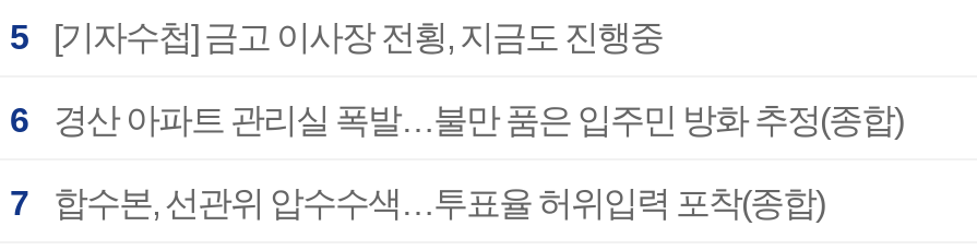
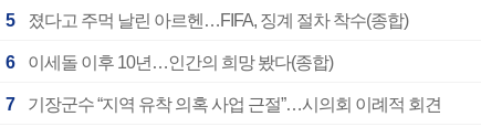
- [기자수첩] 금고 이사장 전횡, 지금도 진행중
+ 졌다고 주먹 날린 아르헨…FIFA, 징계 절차 착수(종합)

- 경산 아파트 관리실 폭발…불만 품은 입주민 방화 추정(종합)
+ 이세돌 이후 10년…인간의 희망 봤다(종합)

- 합수본, 선관위 압수수색…투표율 허위입력 포착(종합)
+ 기장군수 “지역 유착 의혹 사업 근절”…시의회 이례적 회견
